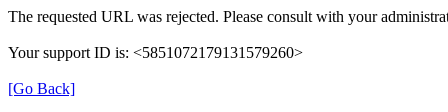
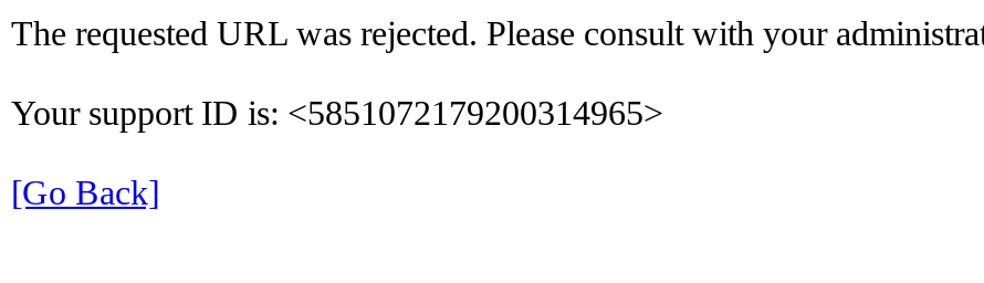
- Your support ID is: <5851072179131579260>
+ Your support ID is: <5851072179200314965>
